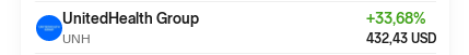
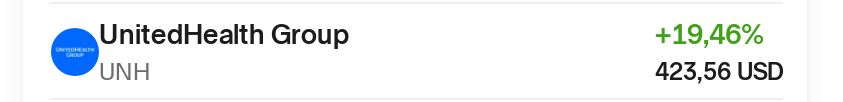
- +33,68%
+ +19,46%

- 432,43 USD
+ 423,56 USD
